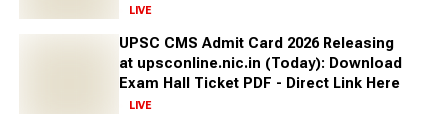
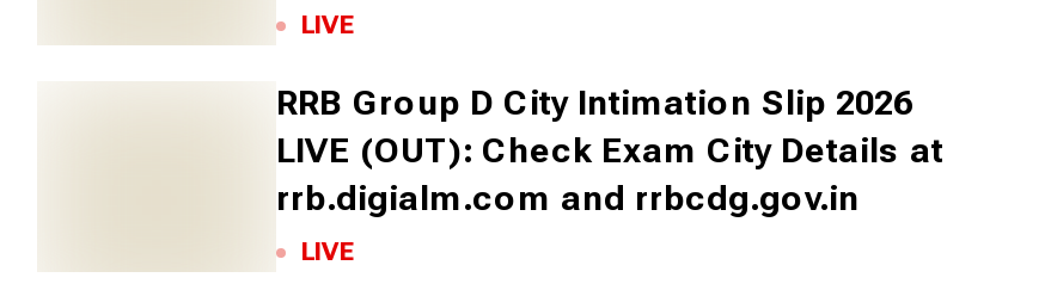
- UPSC CMS Admit Card 2026 Releasing
- at upsconline.nic.in (Today): Download
- Exam Hall Ticket PDF - Direct Link Here
+ RRB Group D City Intimation Slip 2026
+ LIVE (OUT): Check Exam City Details at
+ rrb.digialm.com and rrbcdg.gov.in
